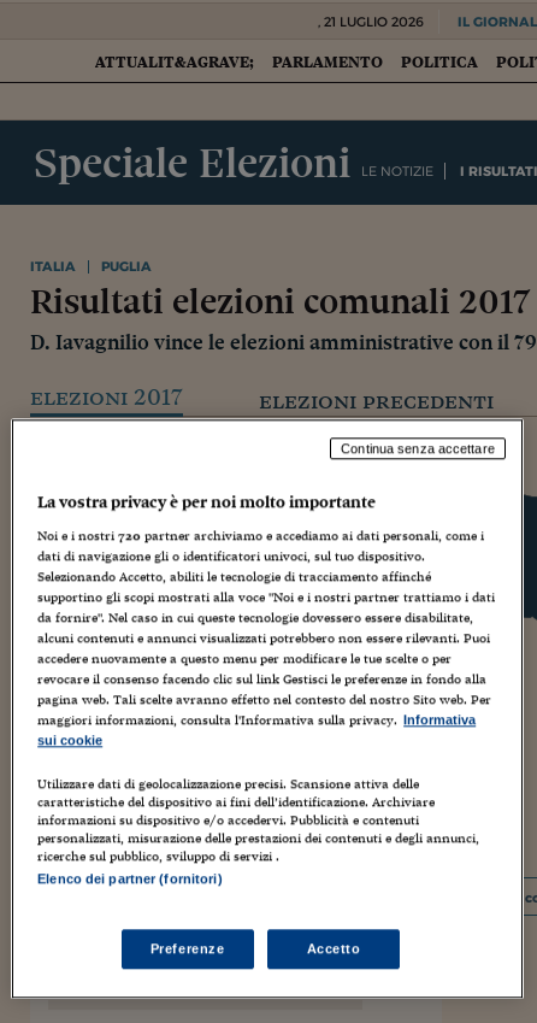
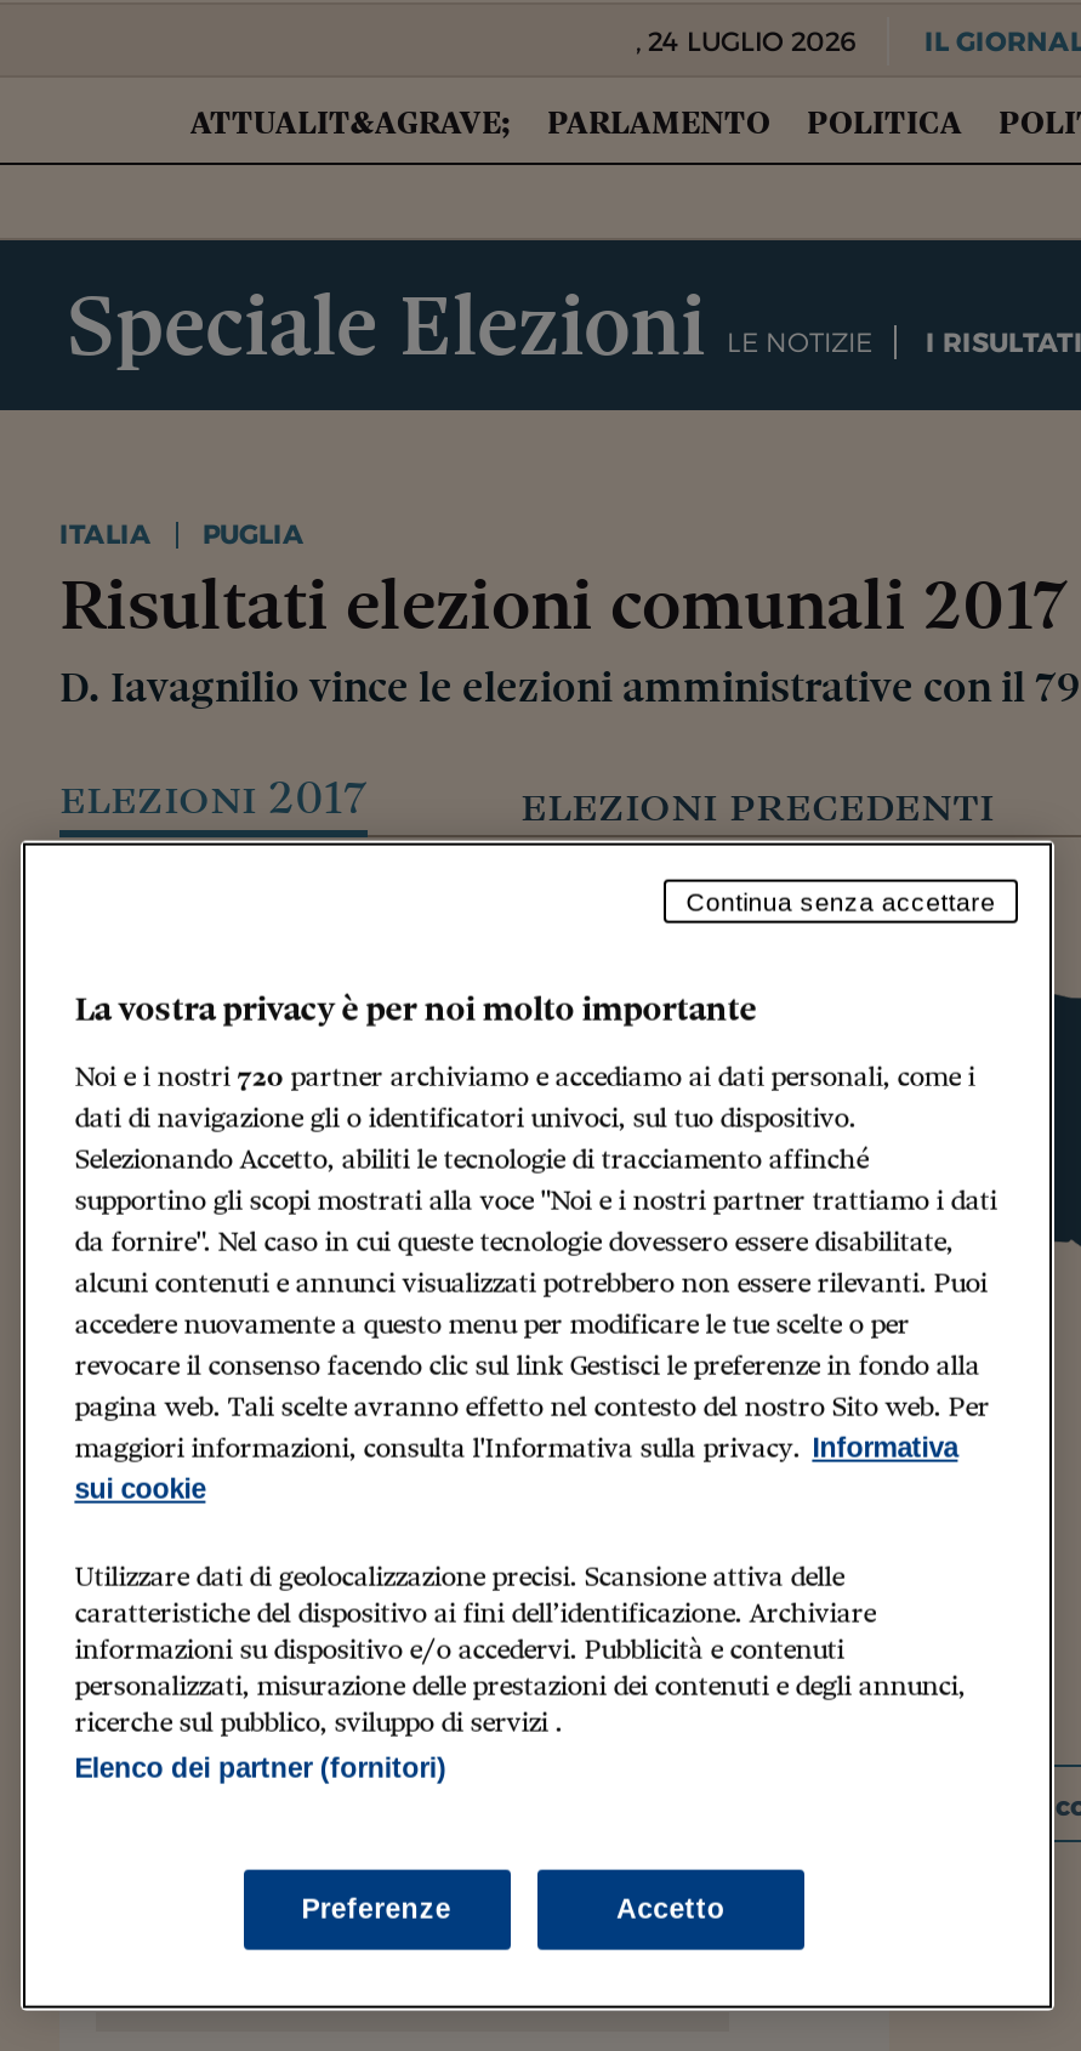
- , 21 LUGLIO 2026
+ , 24 LUGLIO 2026
